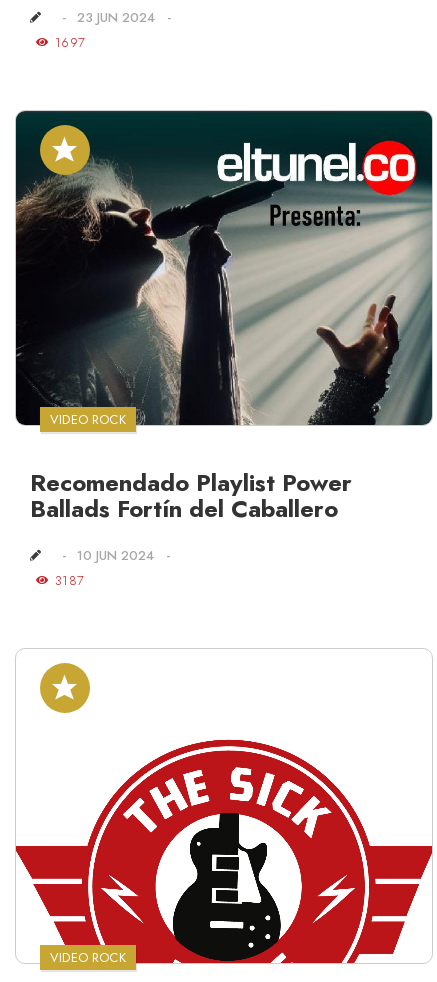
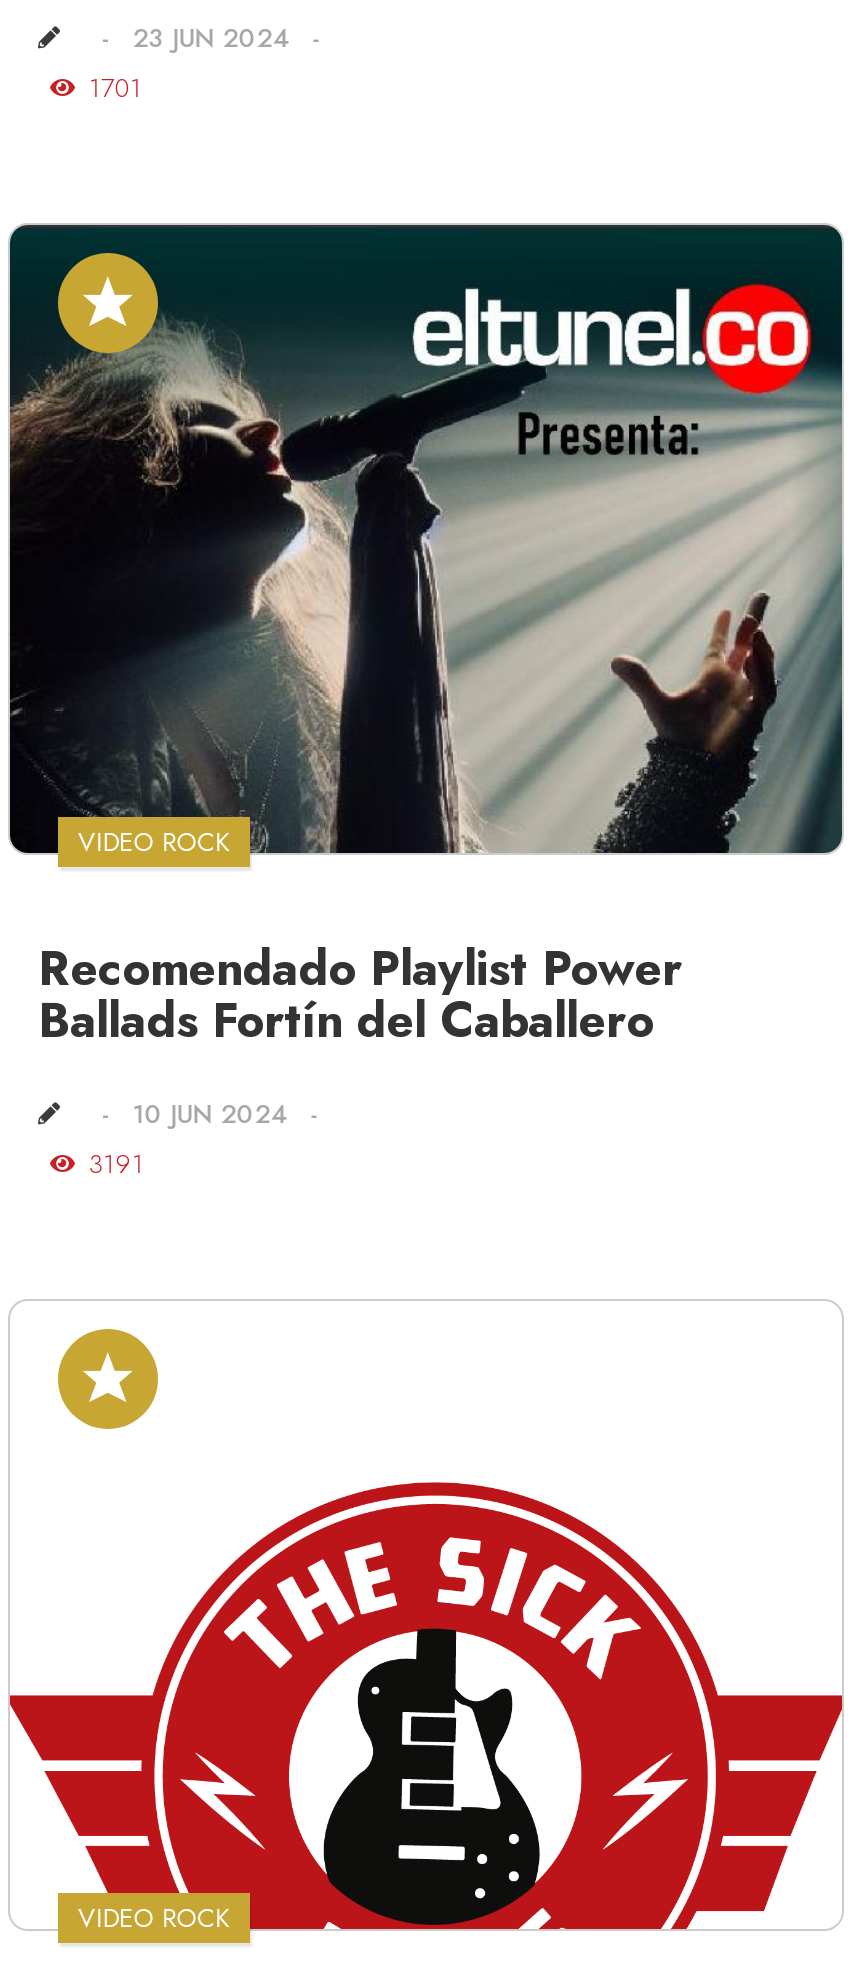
- 1697
+ 1701

- 3187
+ 3191
